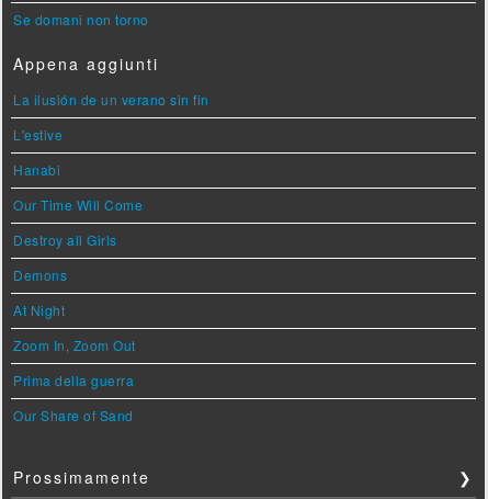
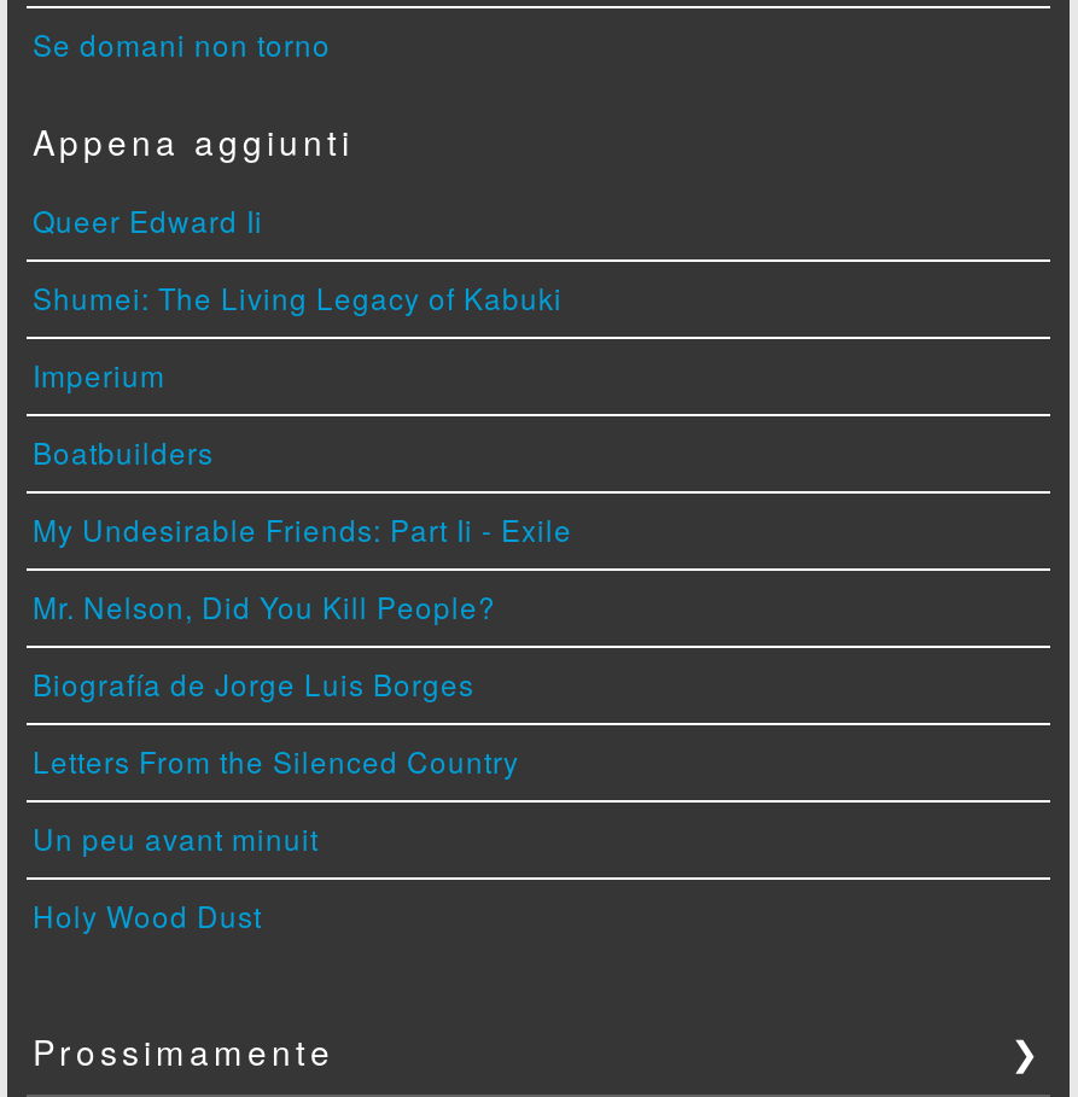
- La ilusión de un verano sin fin
+ Queer Edward Ii

- L'estive
+ Shumei: The Living Legacy of Kabuki

- Hanabi
+ Imperium

- Our Time Will Come
+ Boatbuilders

- Destroy all Girls
+ My Undesirable Friends: Part Ii - Exile

- Demons
+ Mr. Nelson, Did You Kill People?

- At Night
+ Biografía de Jorge Luis Borges

- Zoom In, Zoom Out
+ Letters From the Silenced Country

- Prima della guerra
+ Un peu avant minuit

- Our Share of Sand
+ Holy Wood Dust
